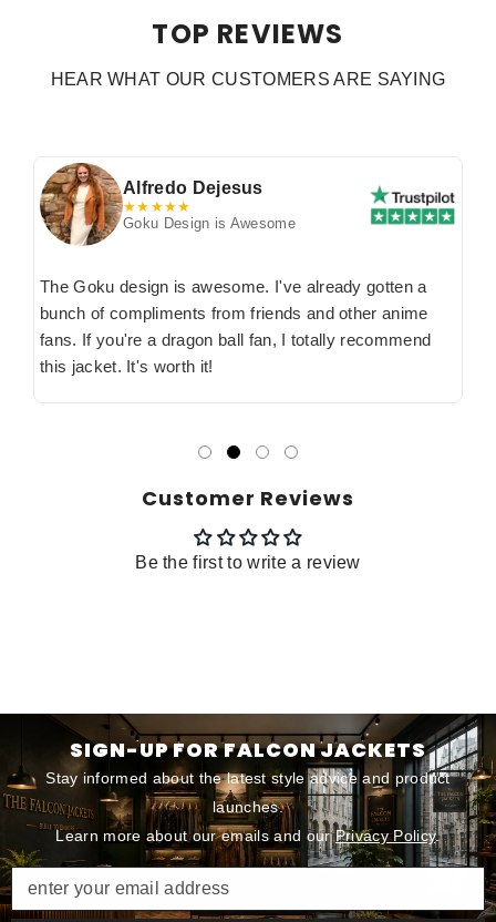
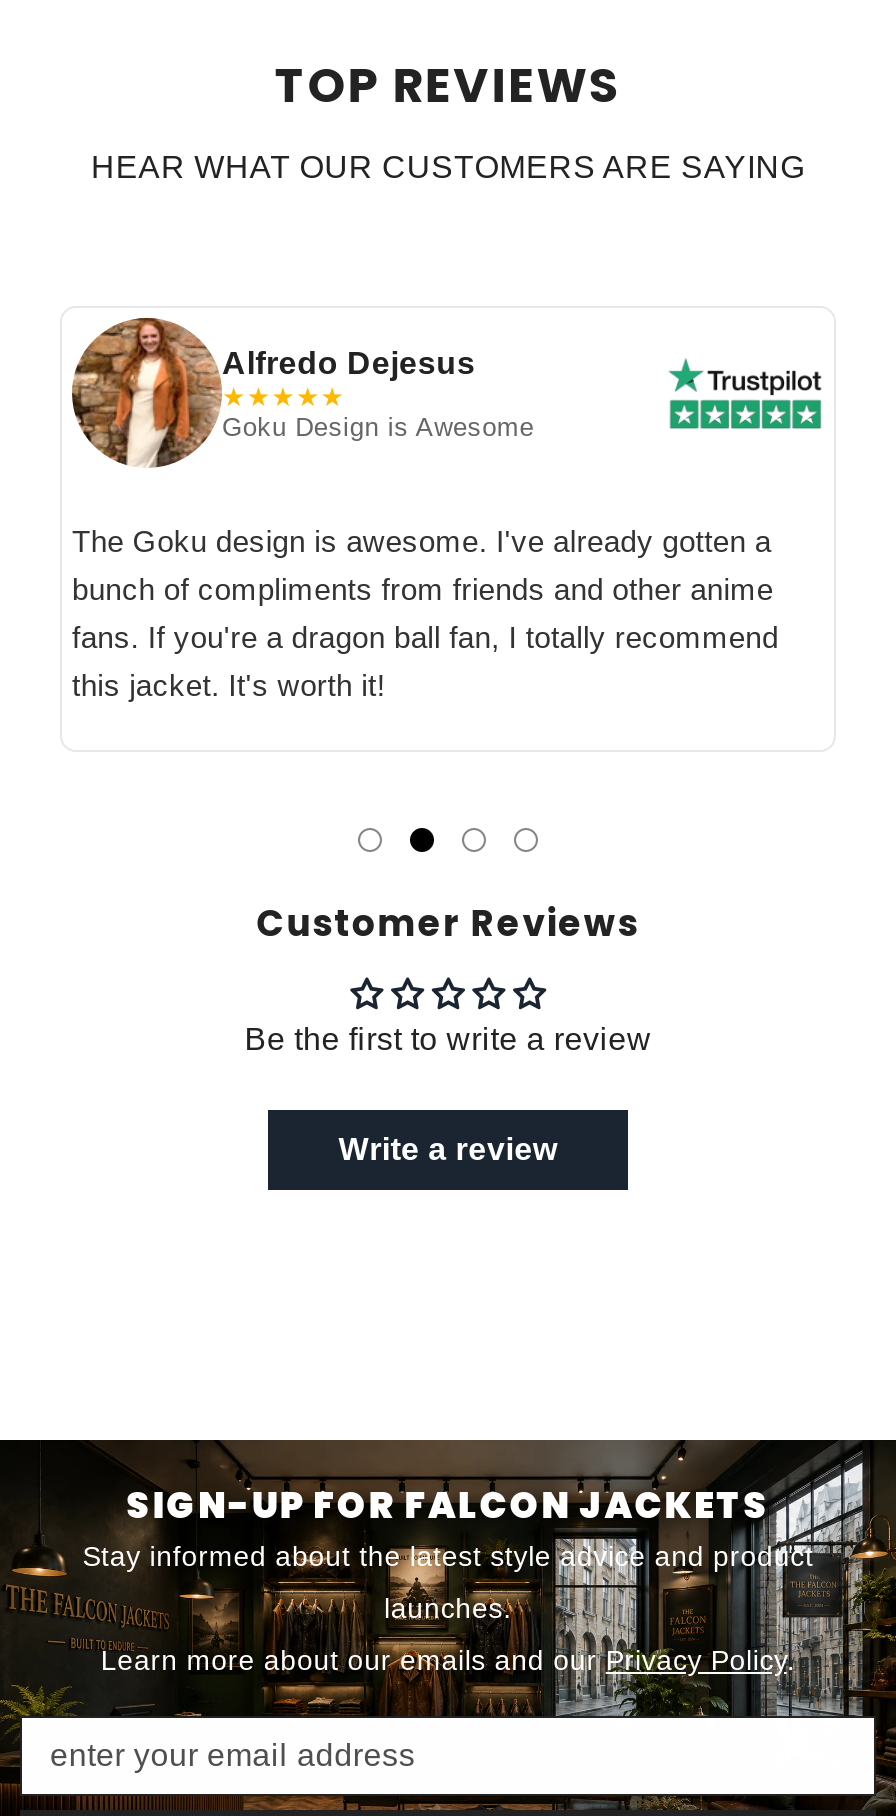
+ Write a review
